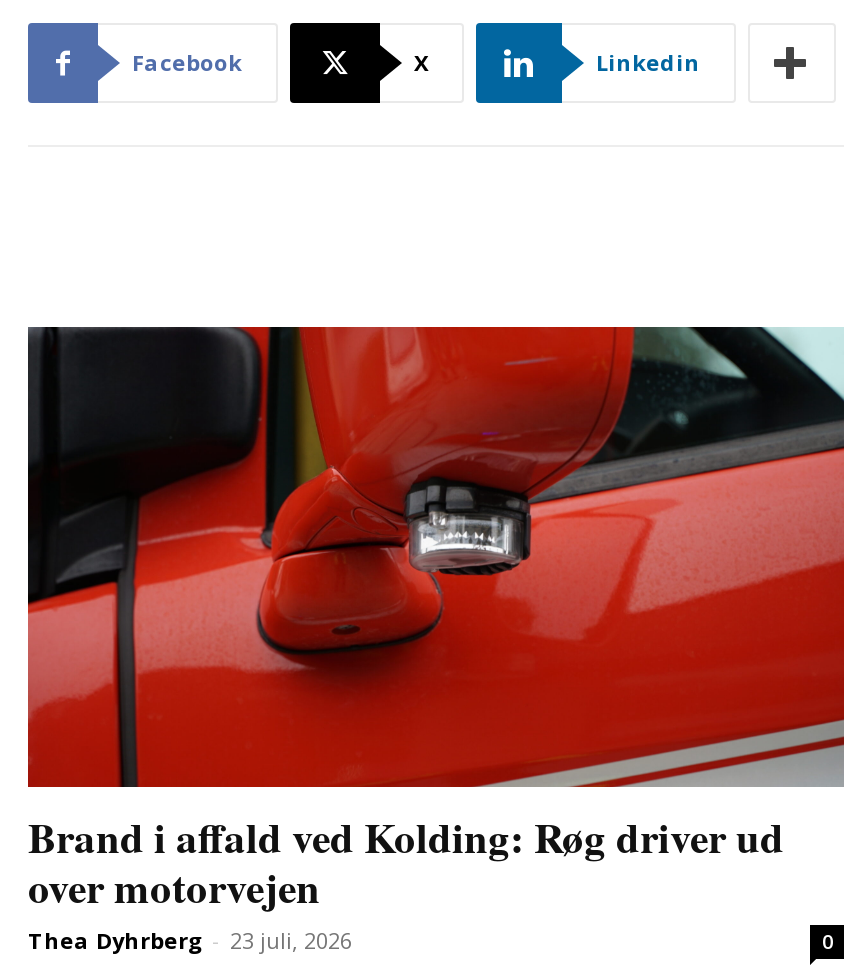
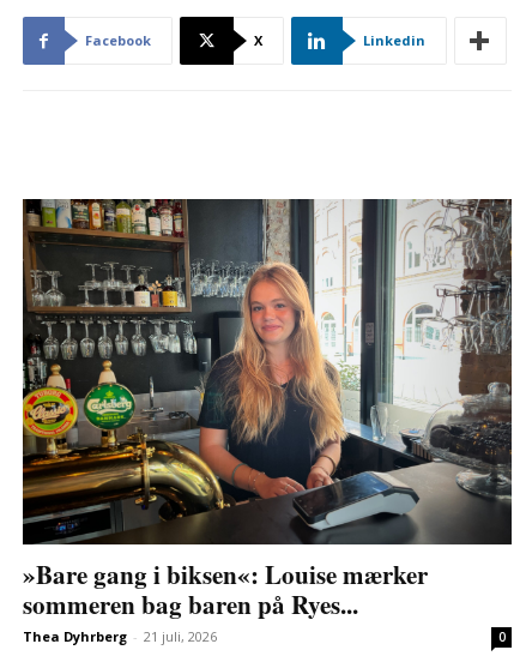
- [image]
- Brand i affald ved Kolding: Røg driver ud
- over motorvejen
- Thea Dyhrberg - 23 juli, 2026
+ [image]
+ »Bare gang i biksen«: Louise mærker
+ sommeren bag baren på Ryes...
+ Thea Dyhrberg - 21 juli, 2026
